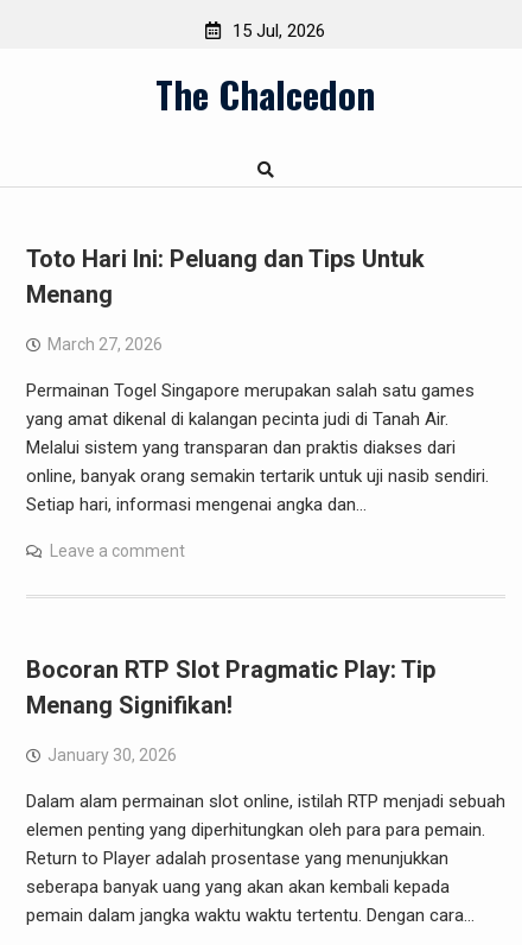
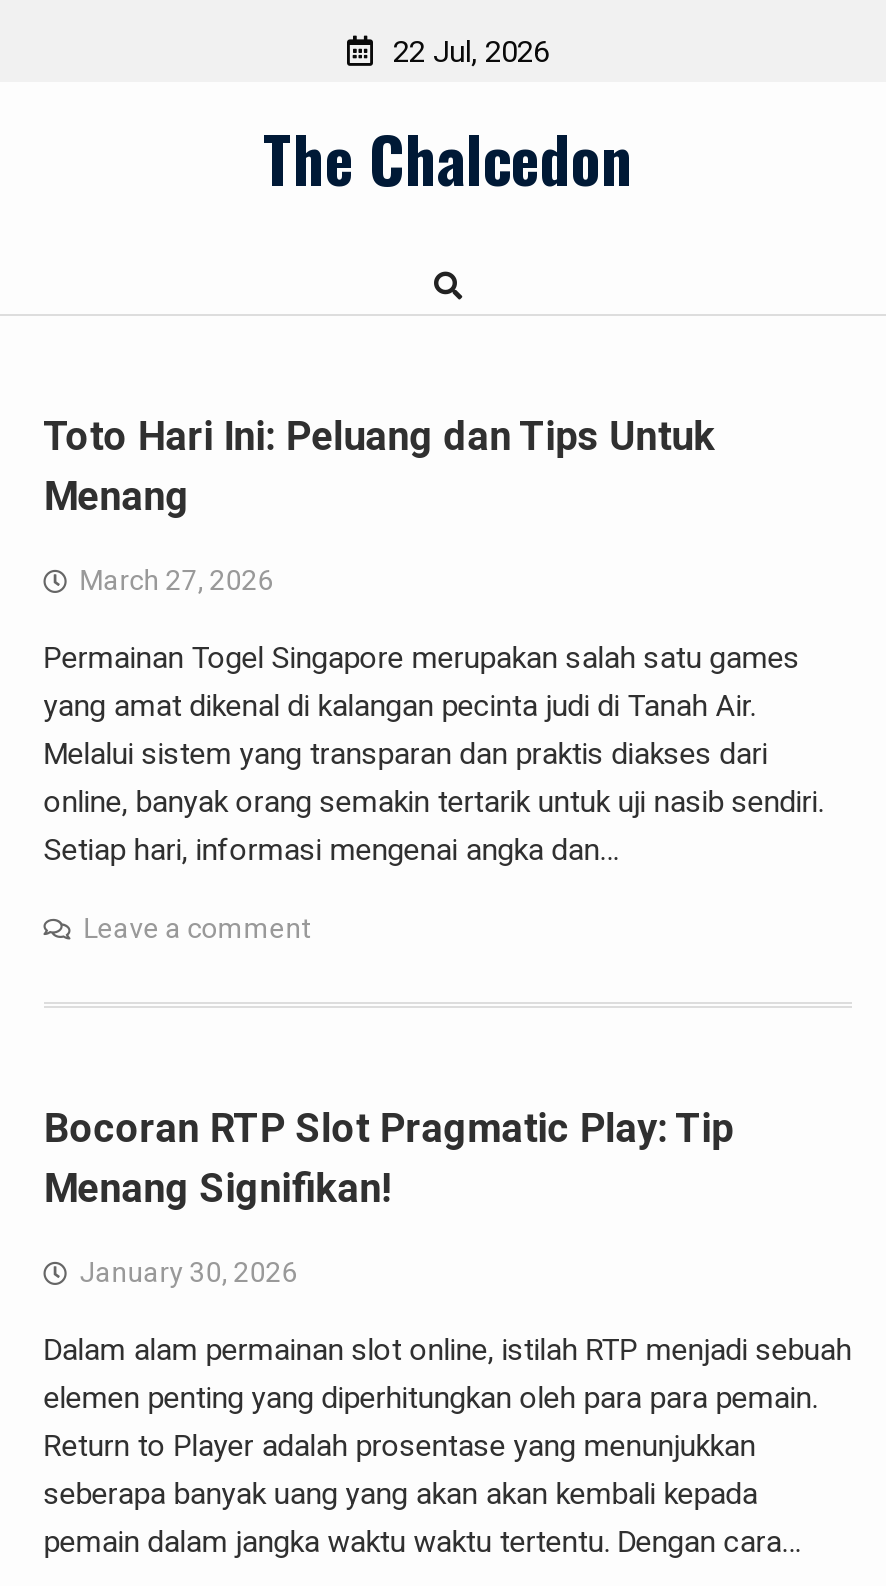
- 15 Jul, 2026
+ 22 Jul, 2026
